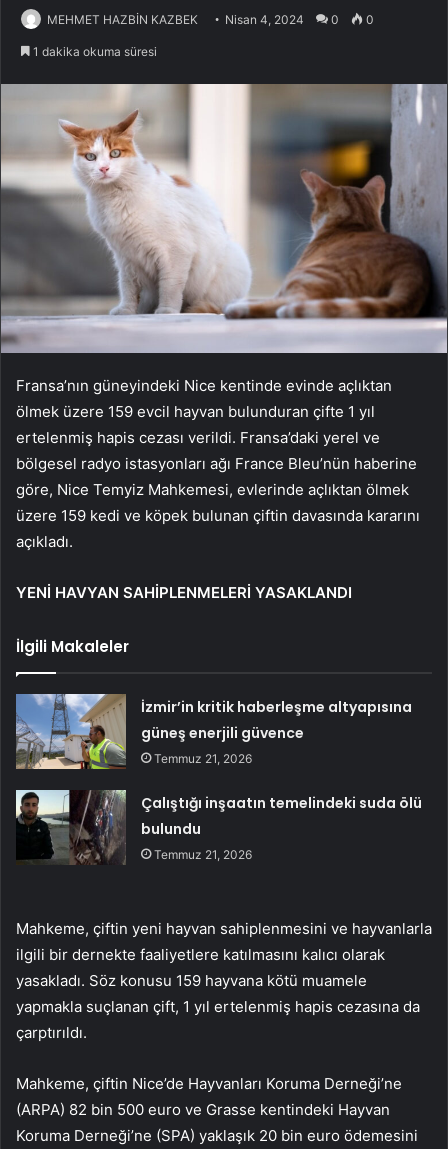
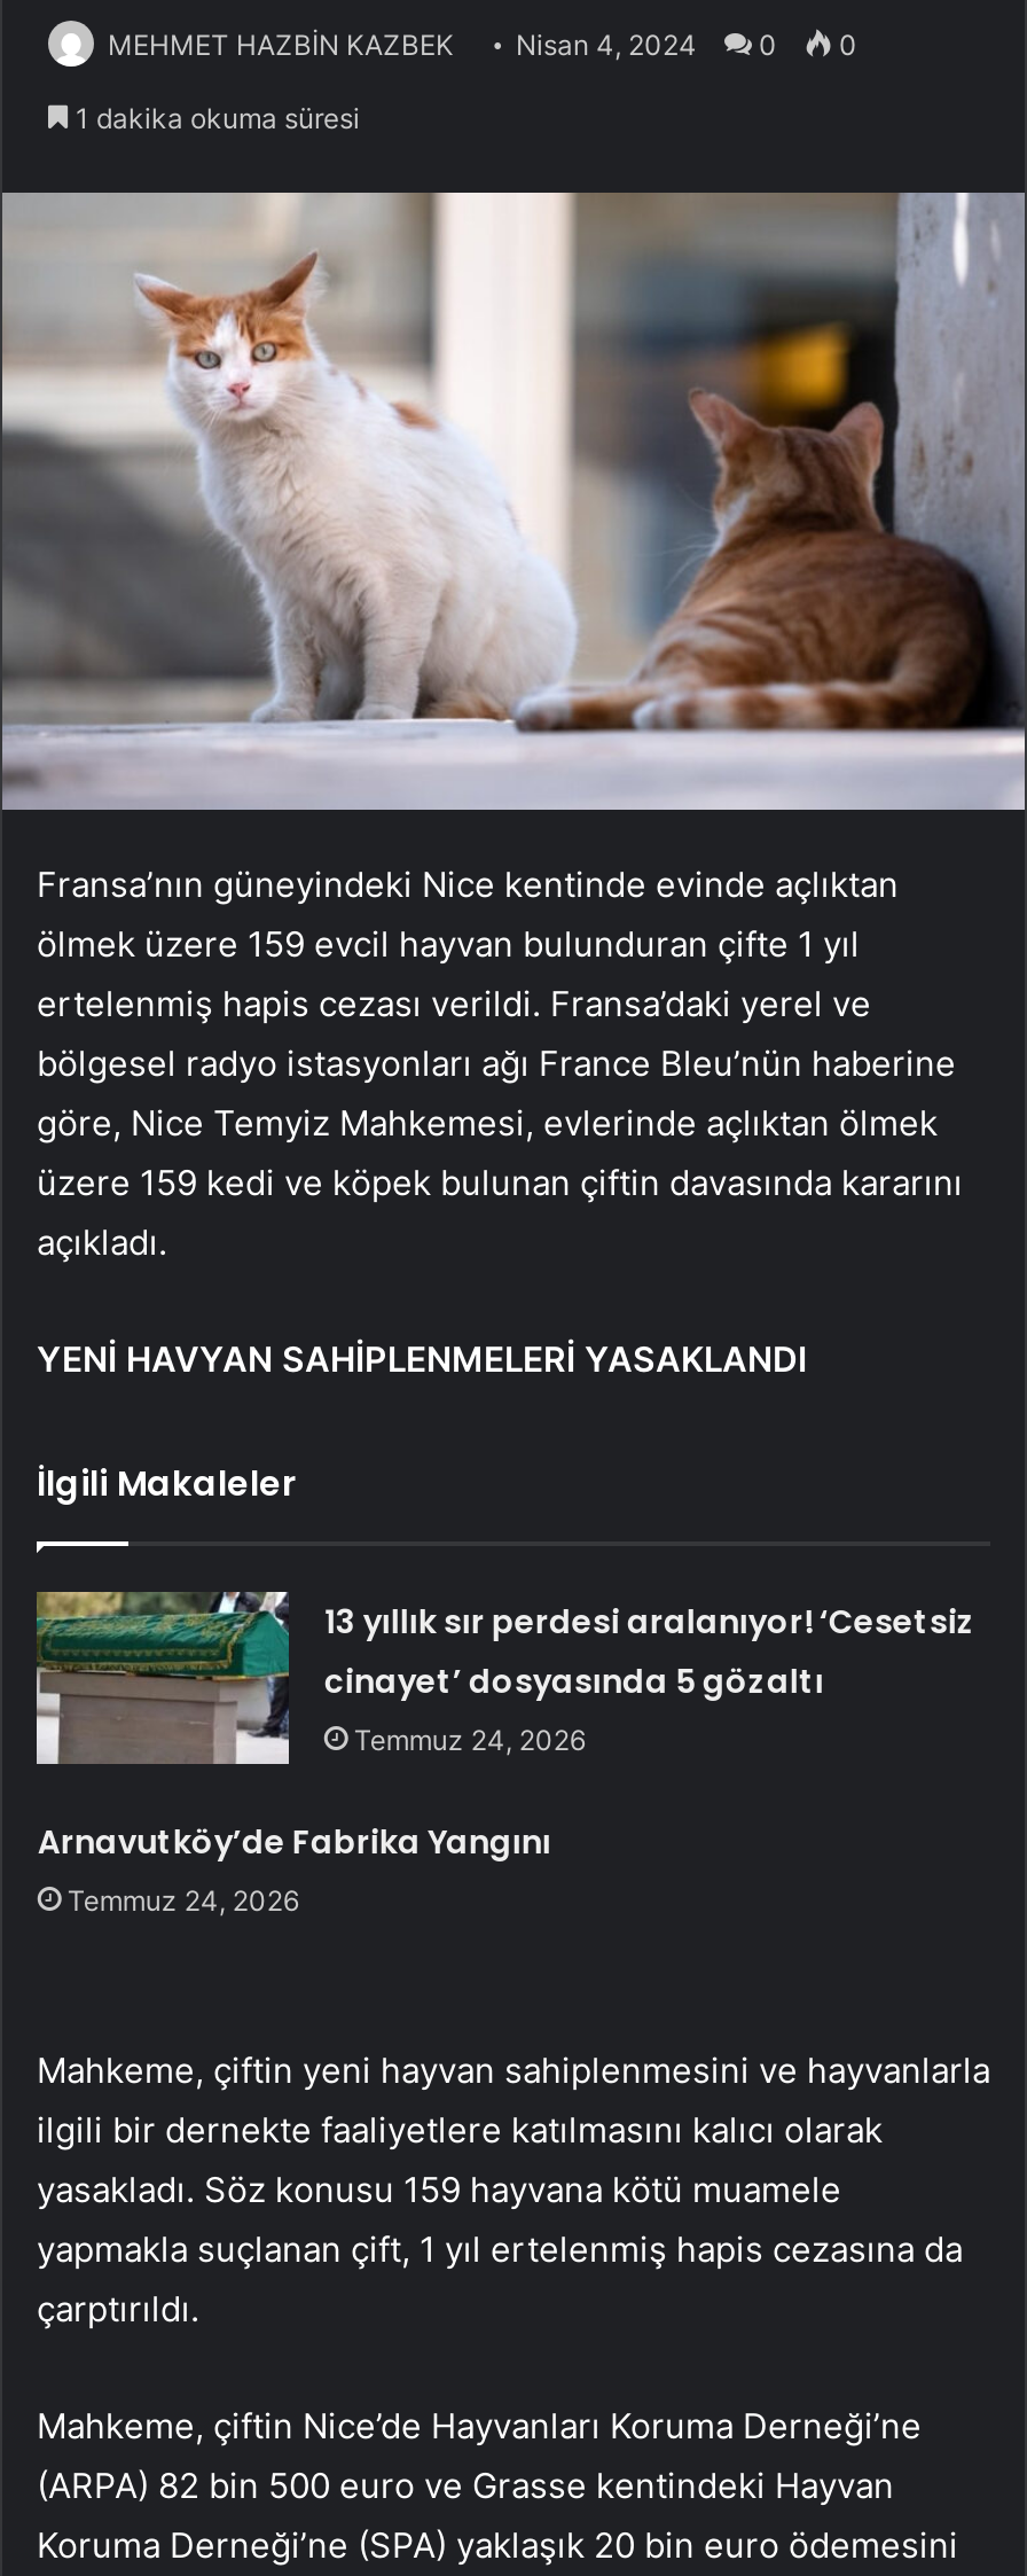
- [image]
- İzmir’in kritik haberleşme altyapısına
- güneş enerjili güvence
- Temmuz 21, 2026
+ [image]
+ 13 yıllık sır perdesi aralanıyor! ‘Cesetsiz
+ cinayet’ dosyasında 5 gözaltı
+ Temmuz 24, 2026

- Çalıştığı inşaatın temelindeki suda ölü
- bulundu
- Temmuz 21, 2026
+ Arnavutköy’de Fabrika Yangını
+ Temmuz 24, 2026
